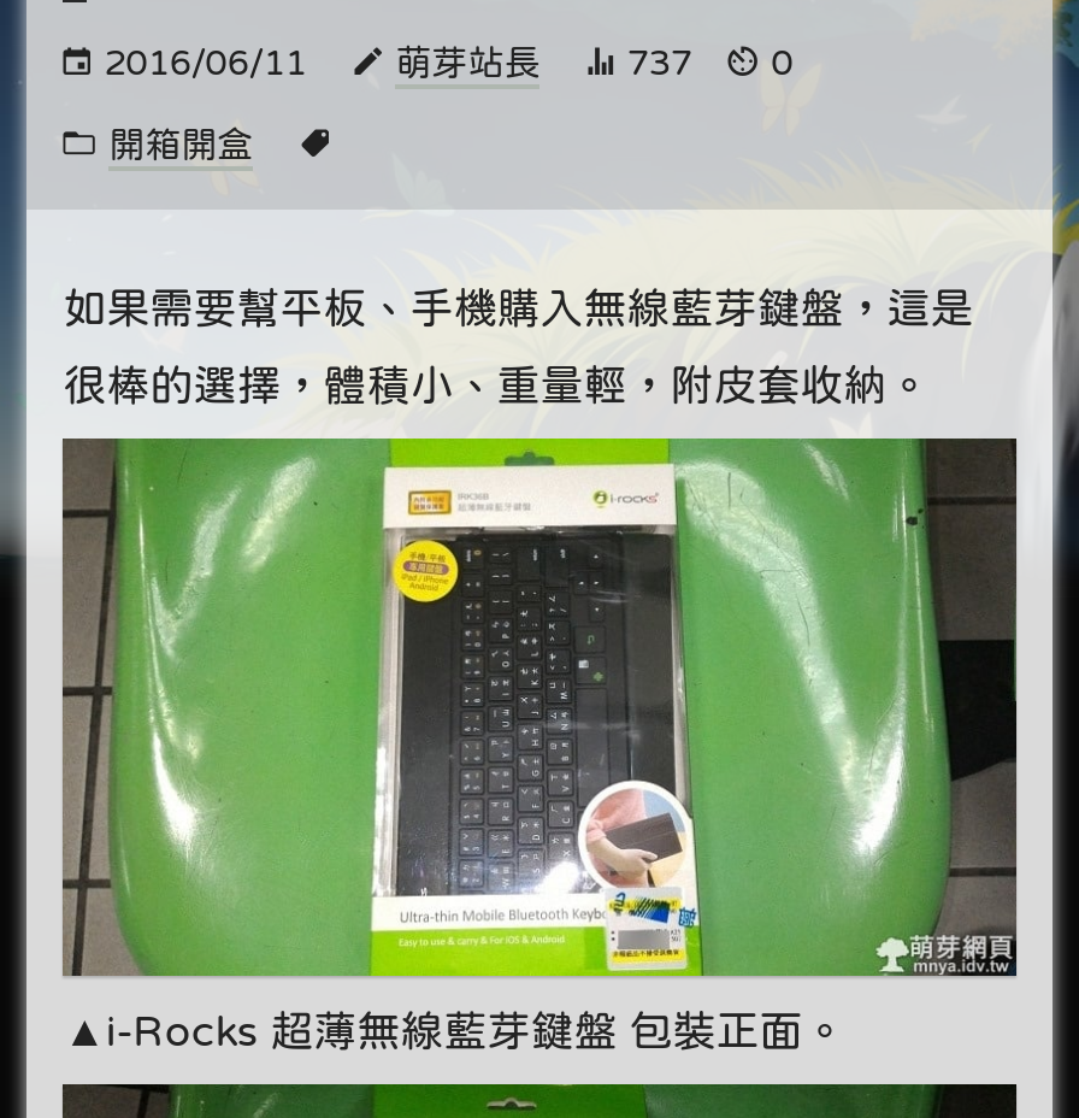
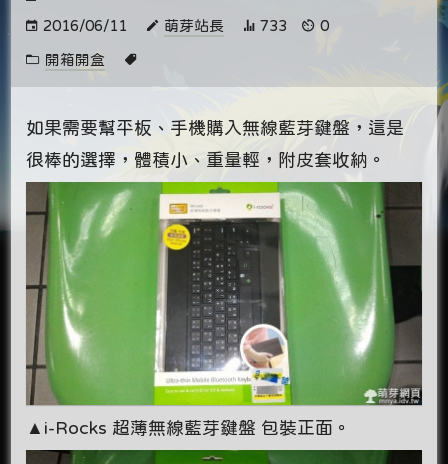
- 737 0
+ 733 0
